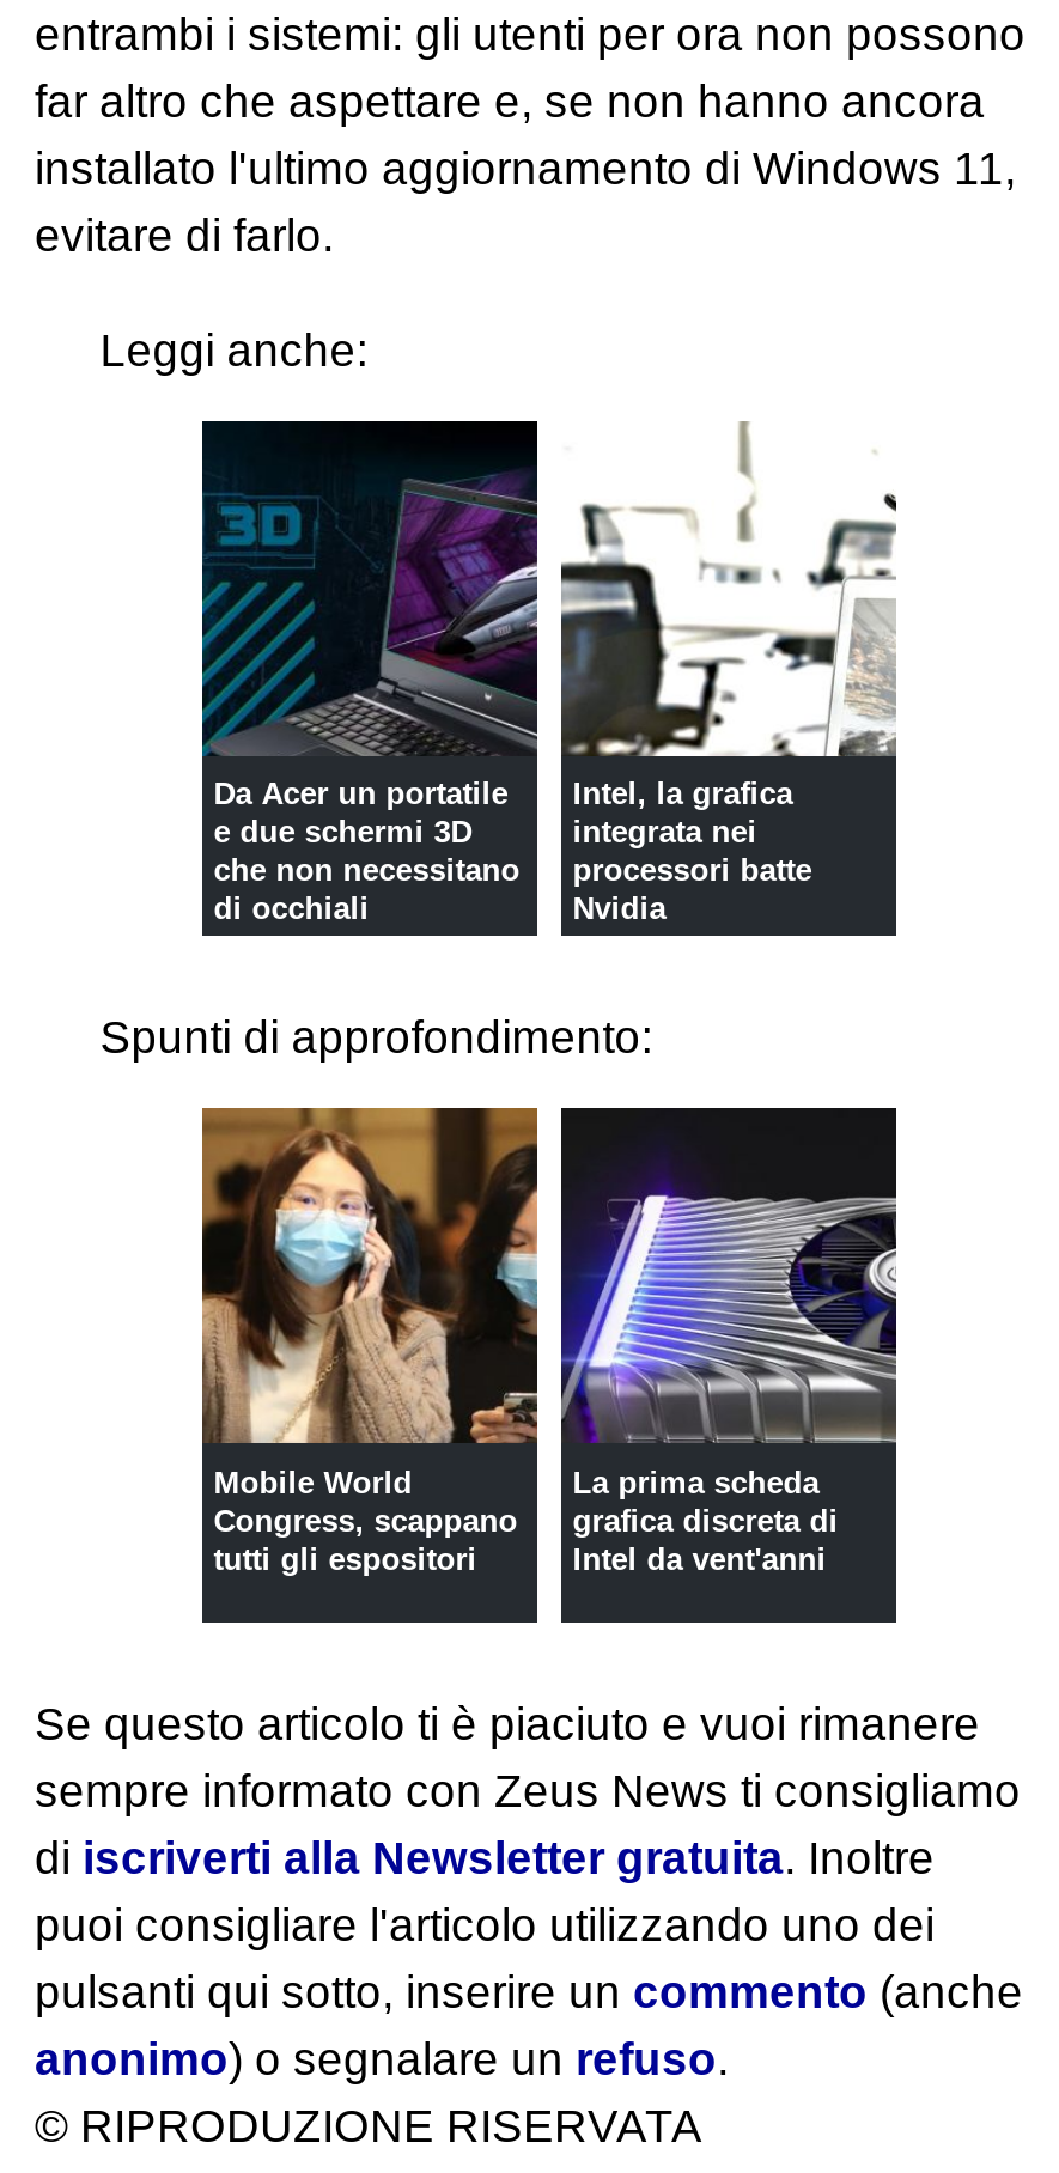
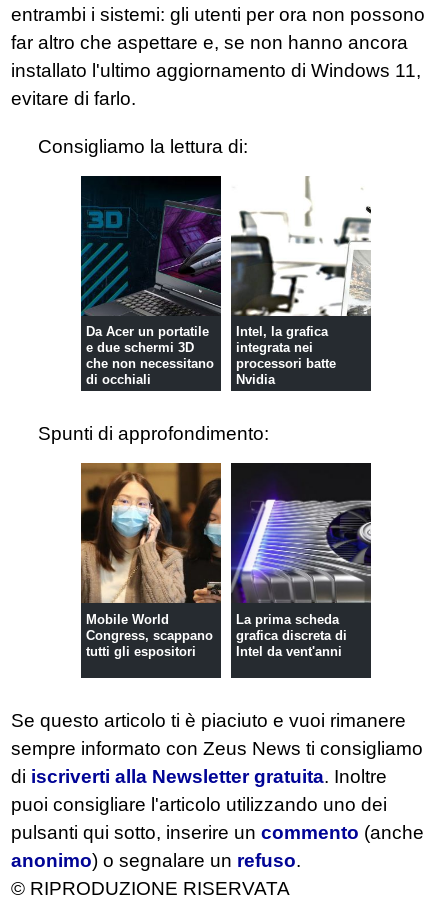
- Leggi anche:
+ Consigliamo la lettura di:
